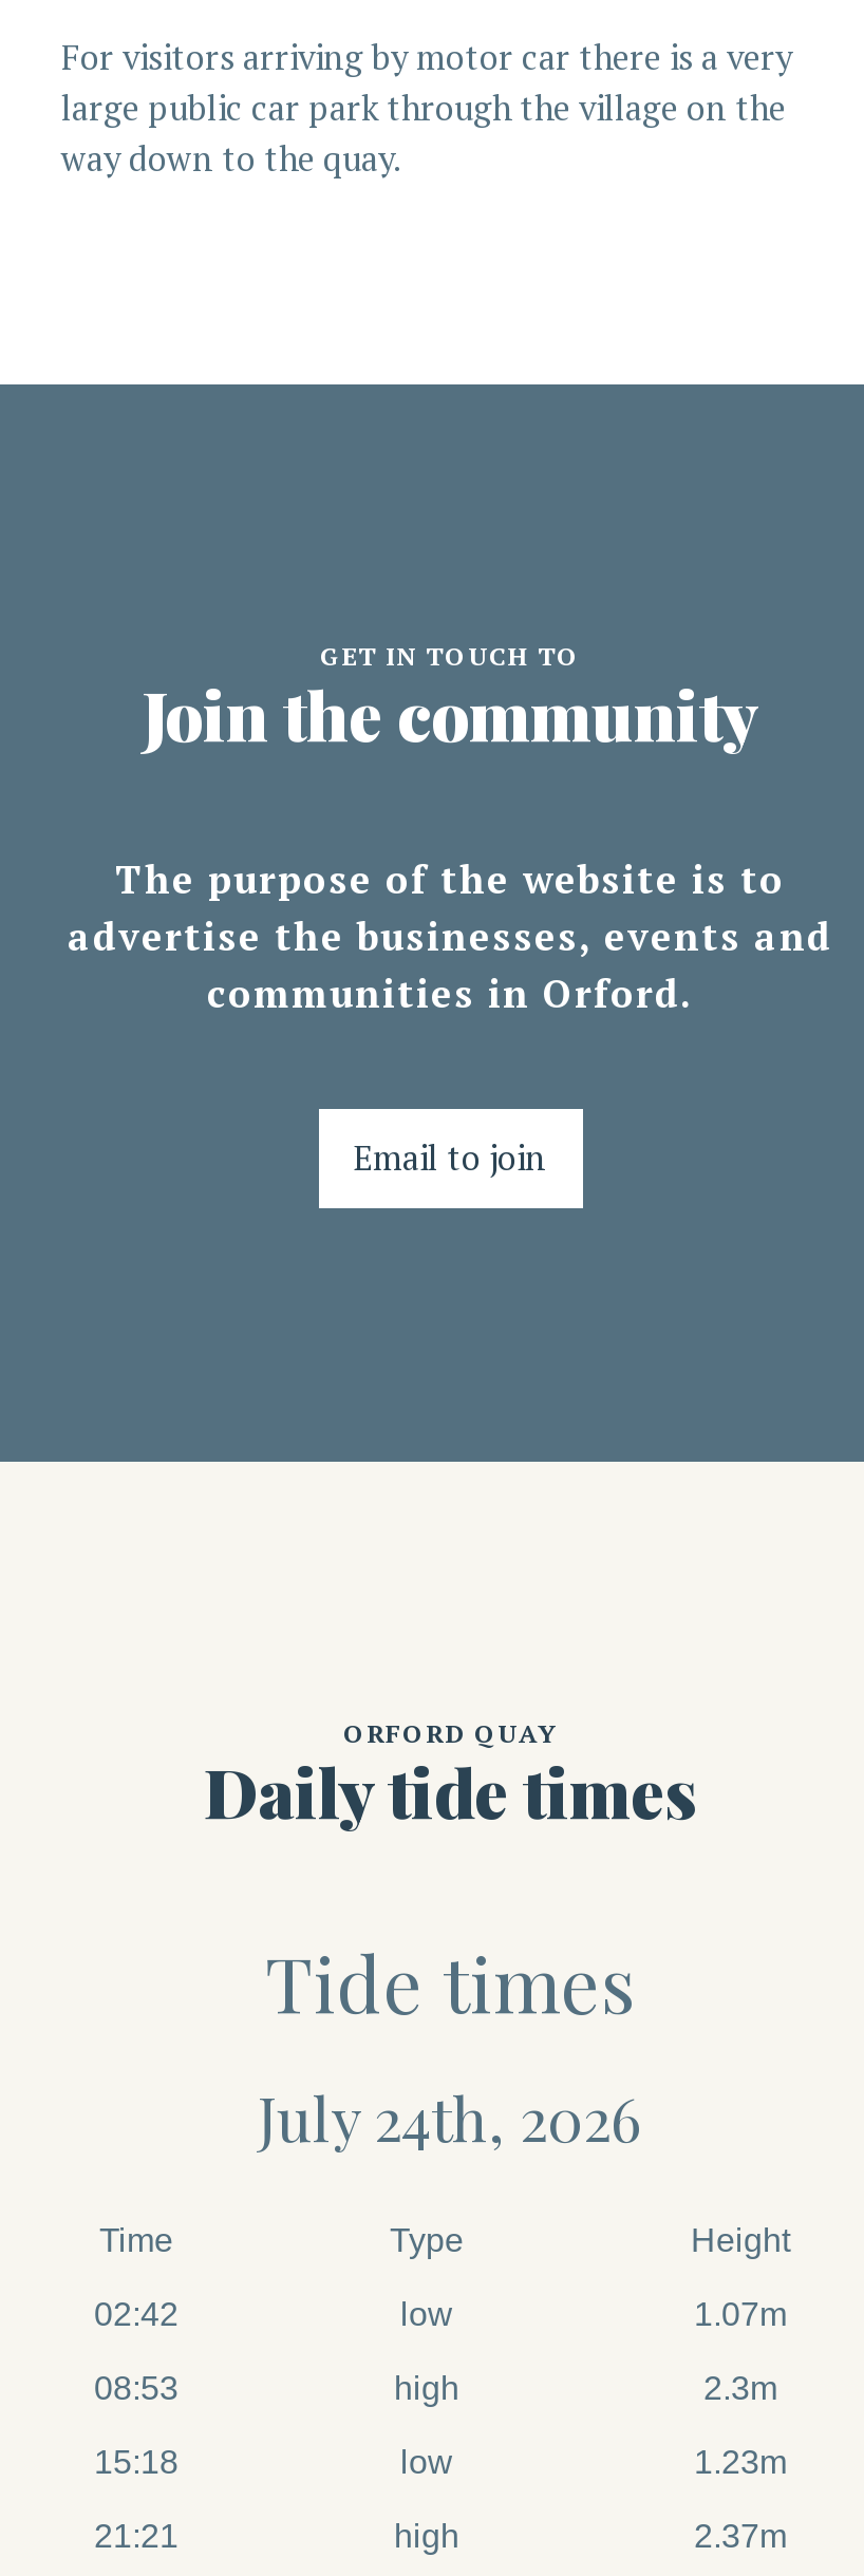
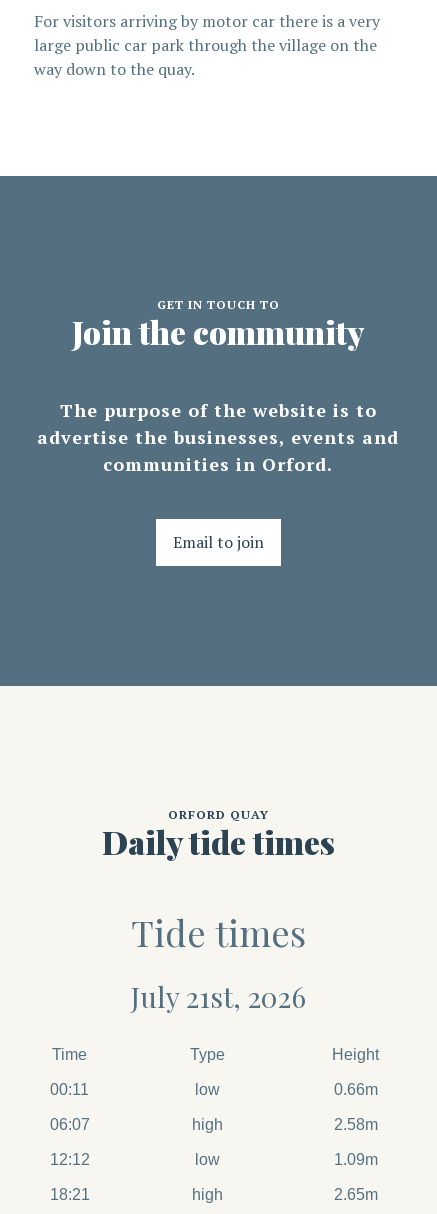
- July 24th, 2026
+ July 21st, 2026

- 02:42
+ 00:11

- 1.07m
+ 0.66m

- 08:53
+ 06:07

- 2.3m
+ 2.58m

- 15:18
+ 12:12

- 1.23m
+ 1.09m

- 21:21
+ 18:21

- 2.37m
+ 2.65m
